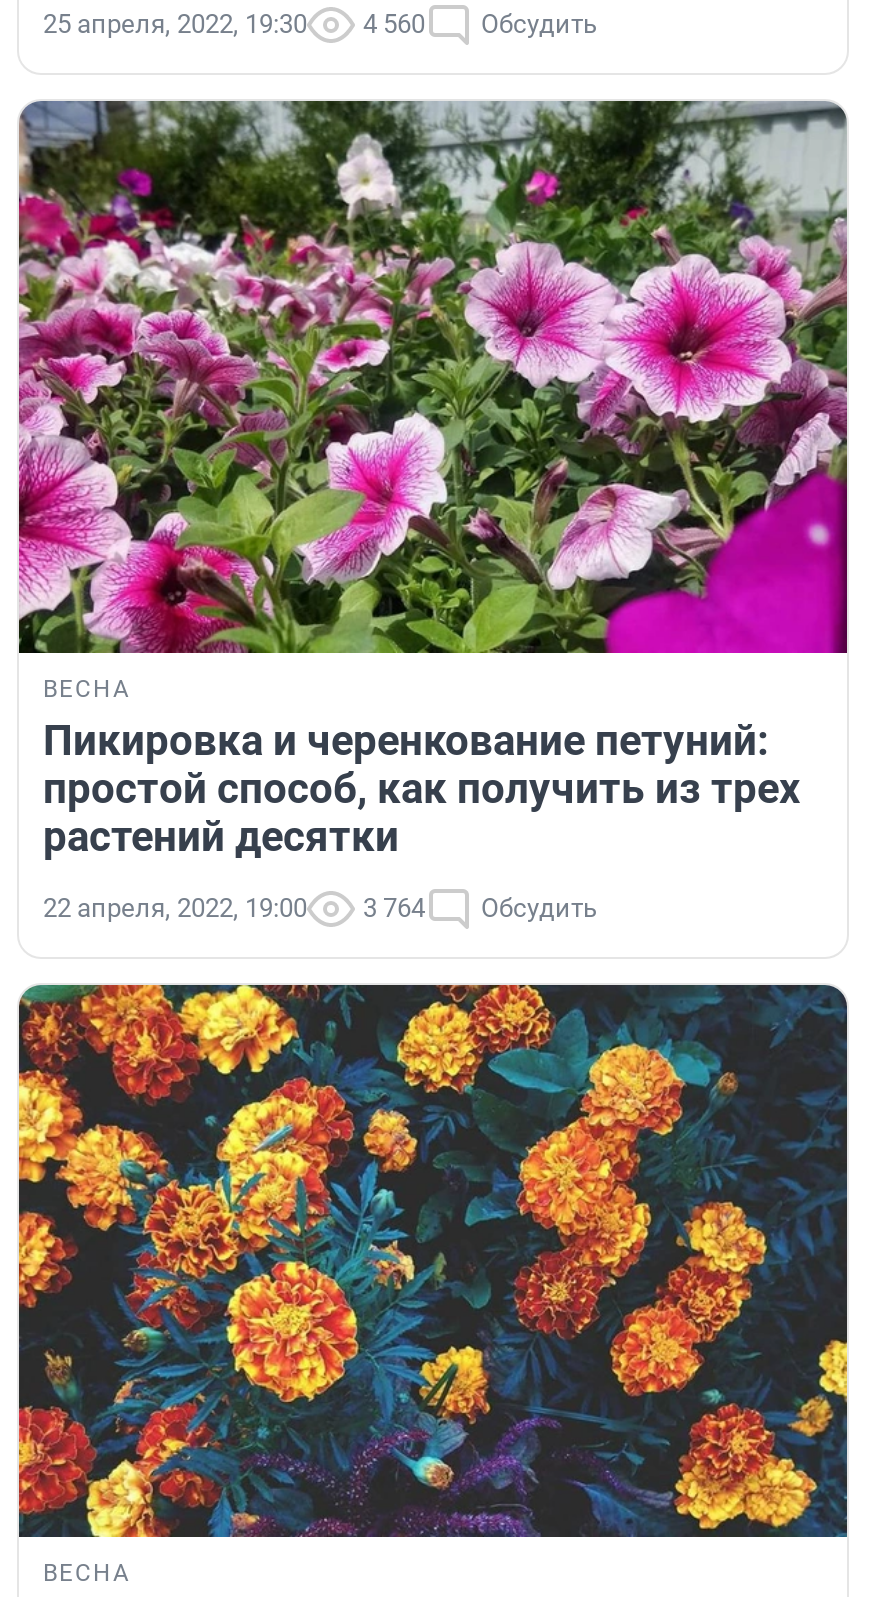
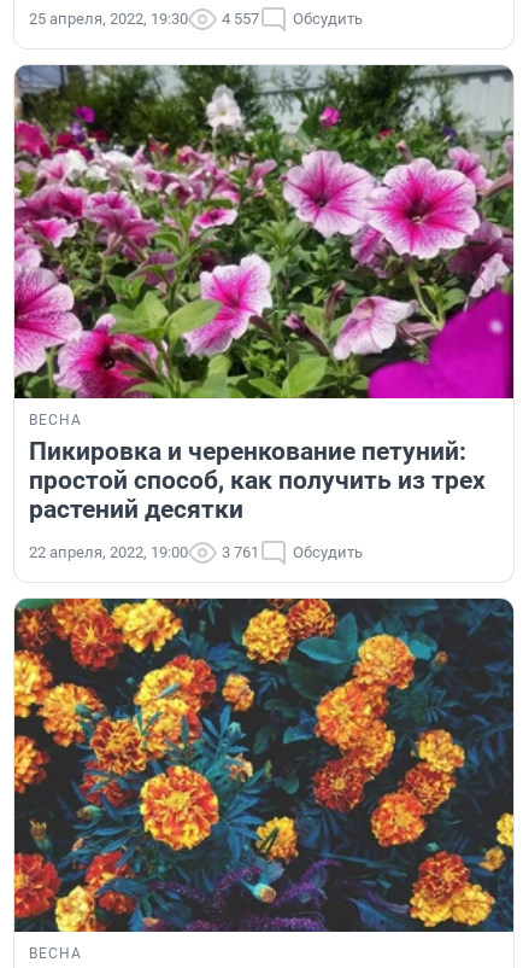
- 25 апреля, 2022, 19:30 4 560 Обсудить
+ 25 апреля, 2022, 19:30 4 557 Обсудить

- 22 апреля, 2022, 19:00 3 764 Обсудить
+ 22 апреля, 2022, 19:00 3 761 Обсудить
